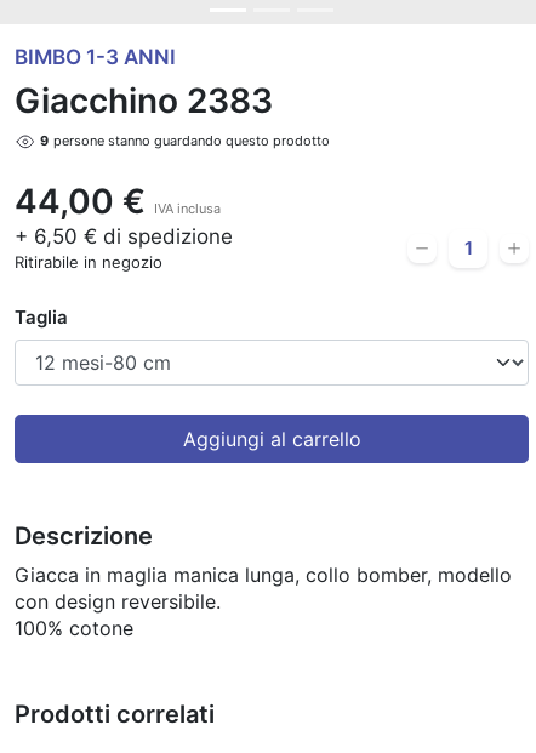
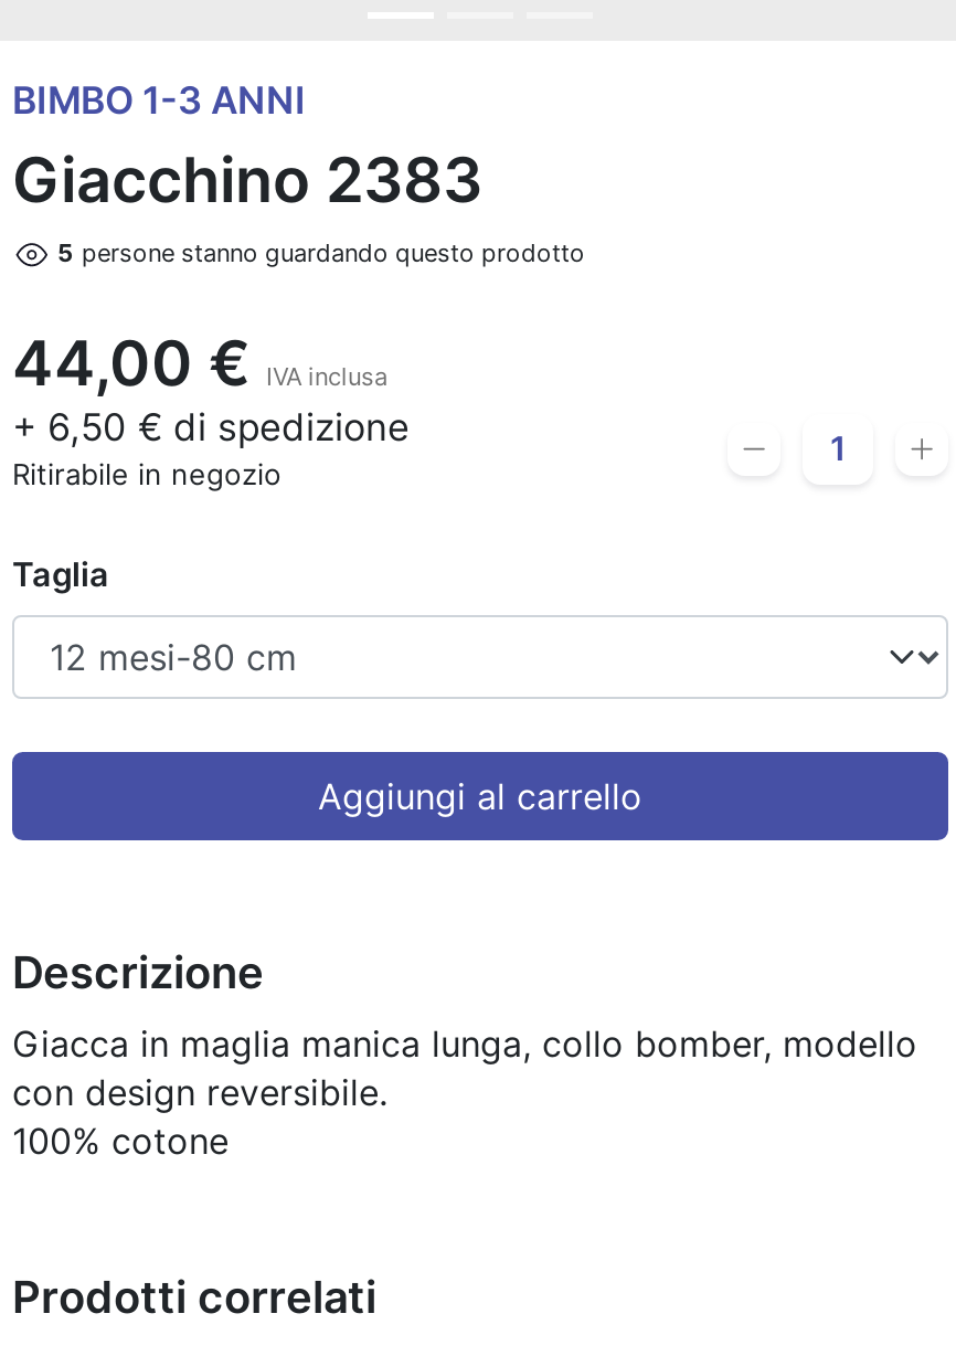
- 9 persone stanno guardando questo prodotto
+ 5 persone stanno guardando questo prodotto
